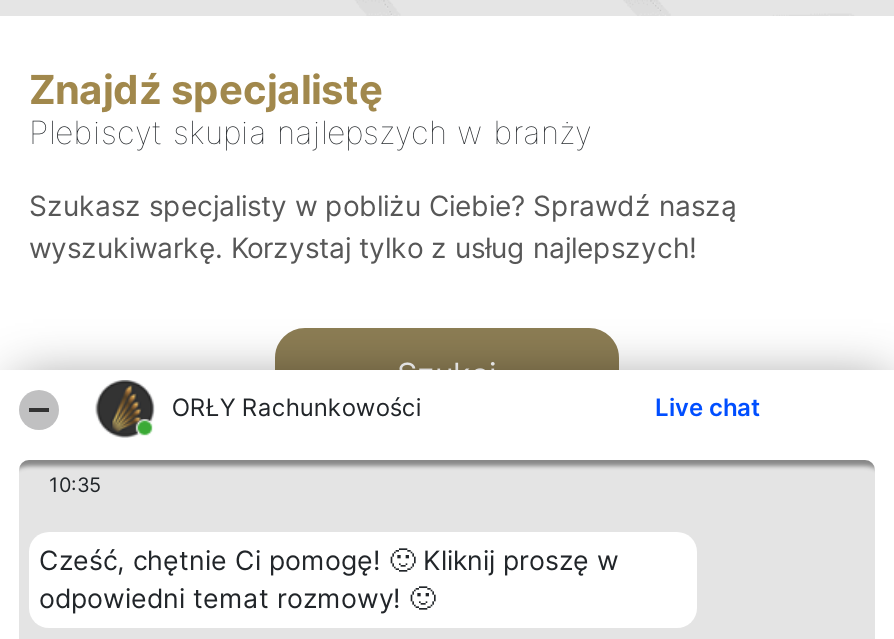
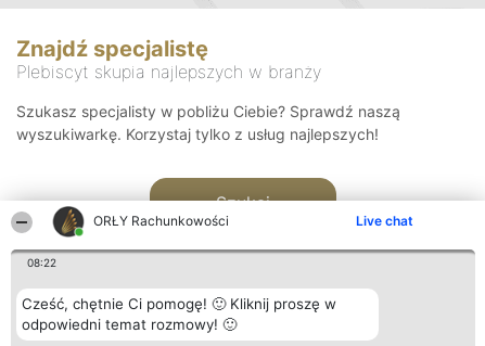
- 10:35
+ 08:22
